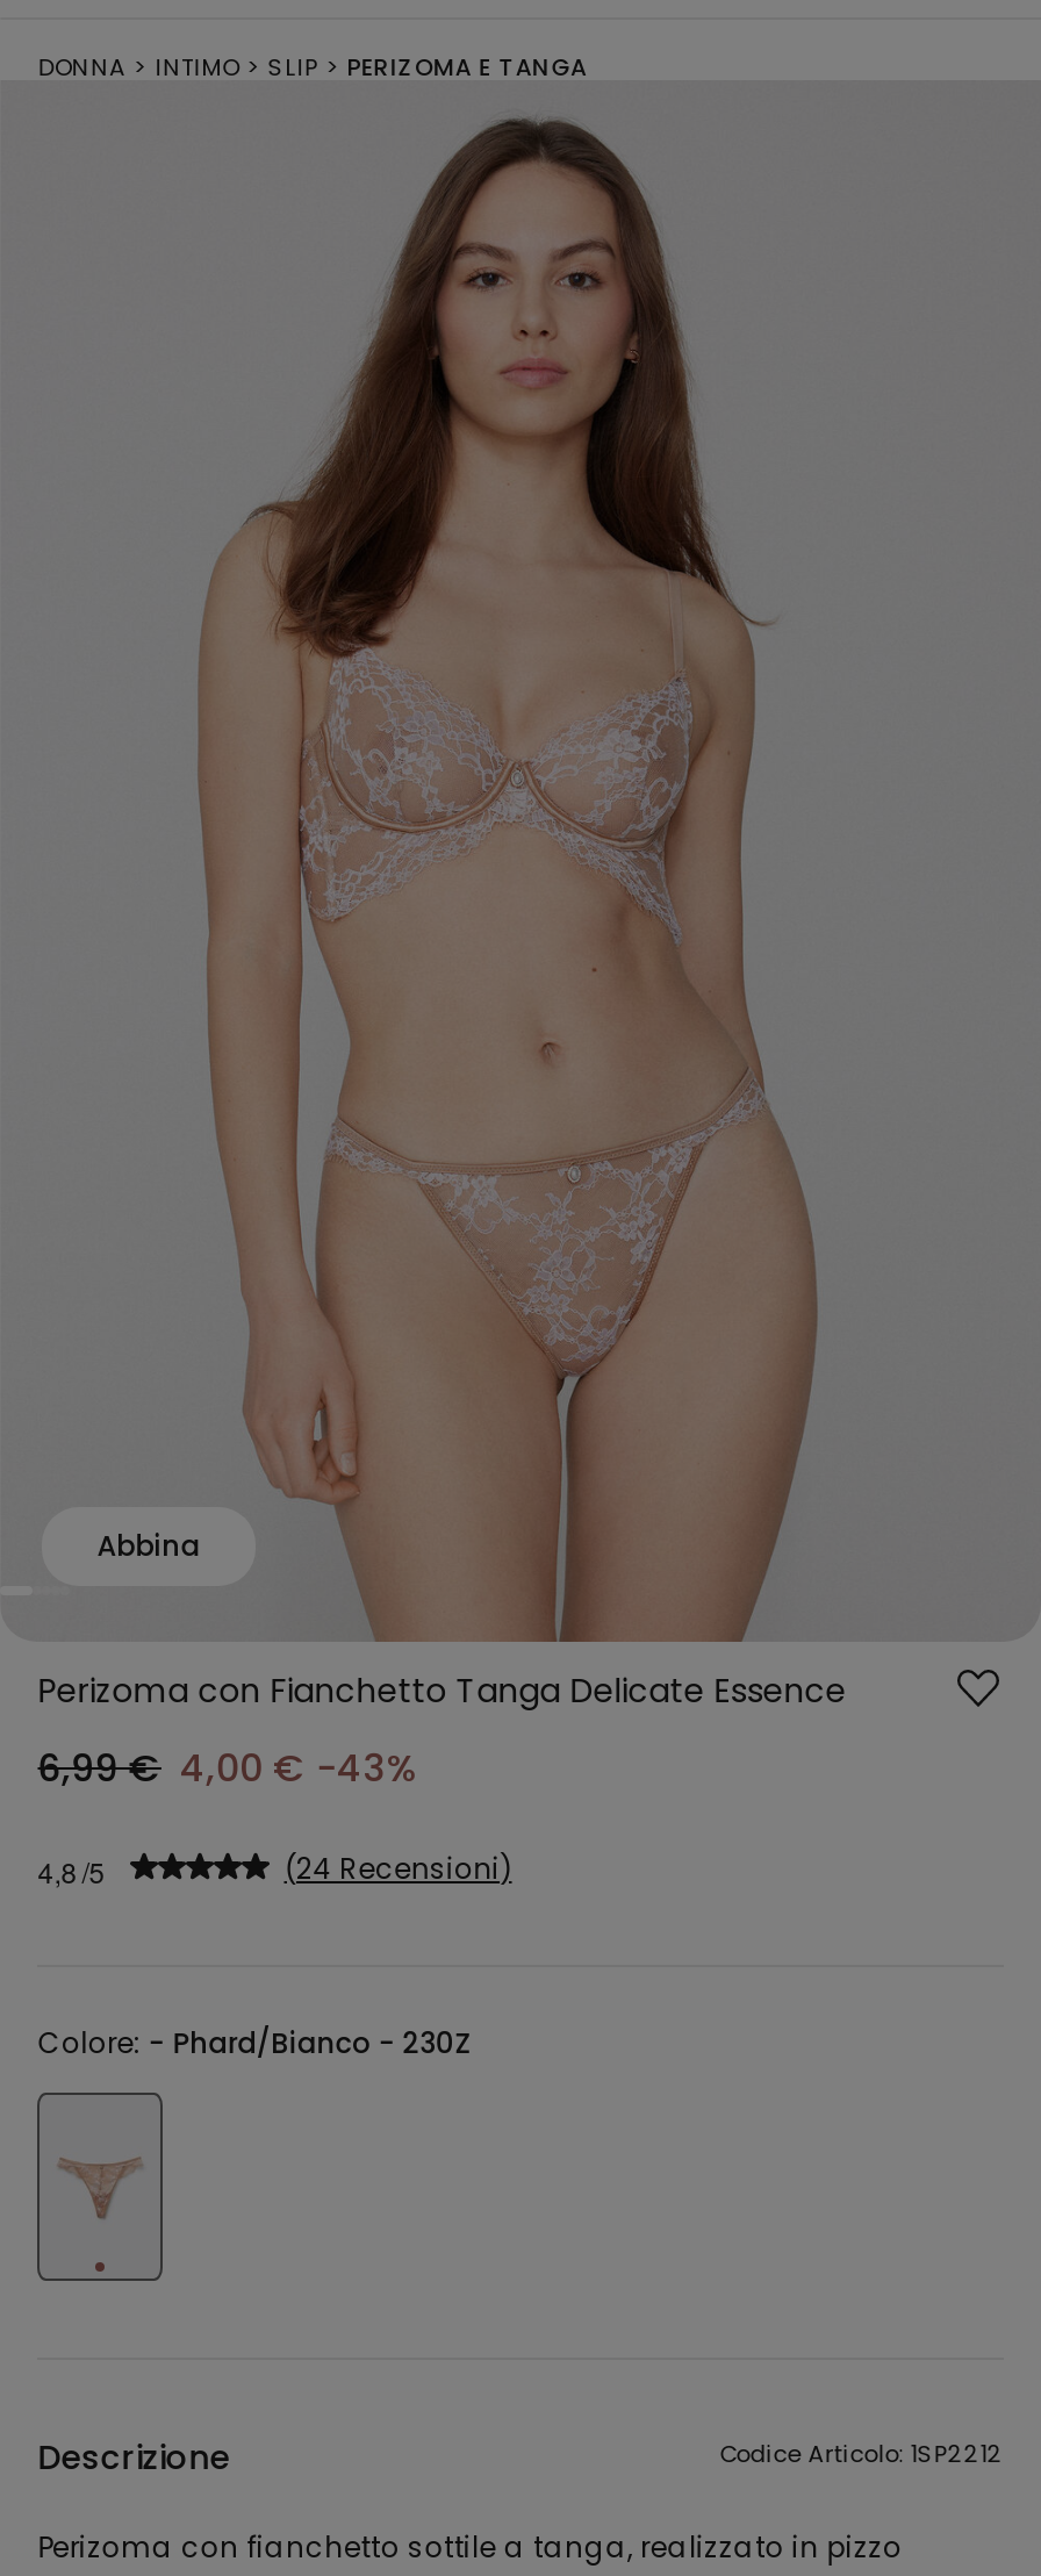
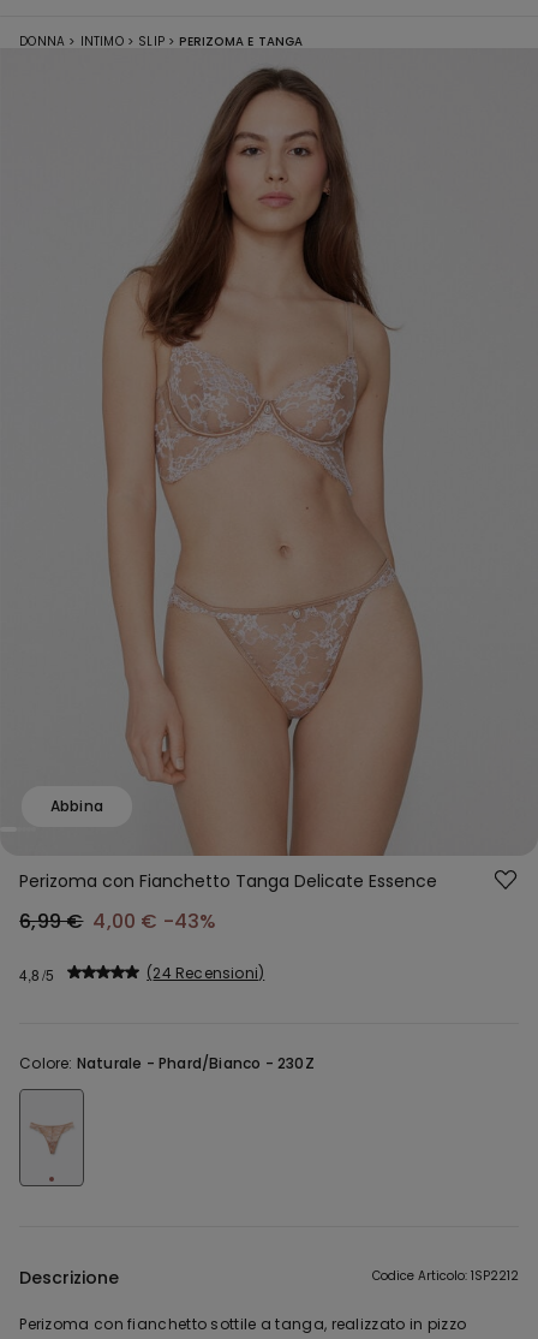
- Colore: - Phard/Bianco - 230Z
+ Colore: Naturale - Phard/Bianco - 230Z
